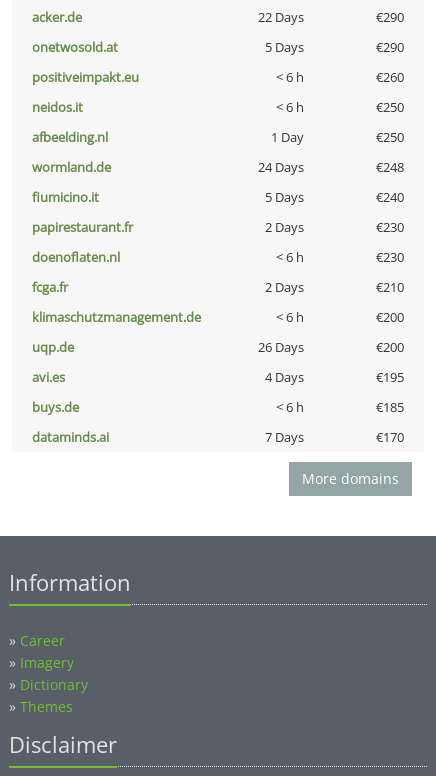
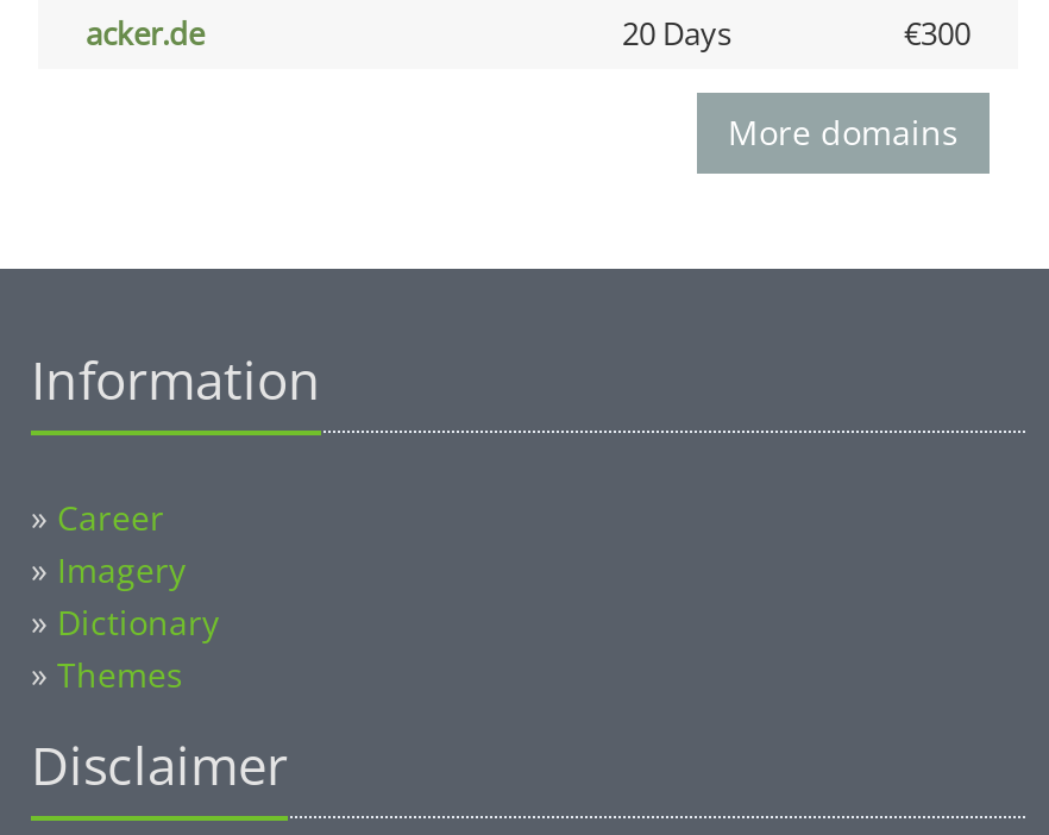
- 22 Days
- €290
- onetwosold.at
- 5 Days
- €290
- positiveimpakt.eu
- < 6 h
- €260
- neidos.it
- < 6 h
- €250
- afbeelding.nl
- 1 Day
- €250
- wormland.de
- 24 Days
- €248
- fiumicino.it
- 5 Days
- €240
- papirestaurant.fr
- 2 Days
- €230
- doenoflaten.nl
- < 6 h
- €230
- fcga.fr
- 2 Days
- €210
- klimaschutzmanagement.de
- < 6 h
- €200
- uqp.de
- 26 Days
- €200
- avi.es
- 4 Days
- €195
- buys.de
- < 6 h
- €185
- dataminds.ai
- 7 Days
- €170
+ 20 Days
+ €300
